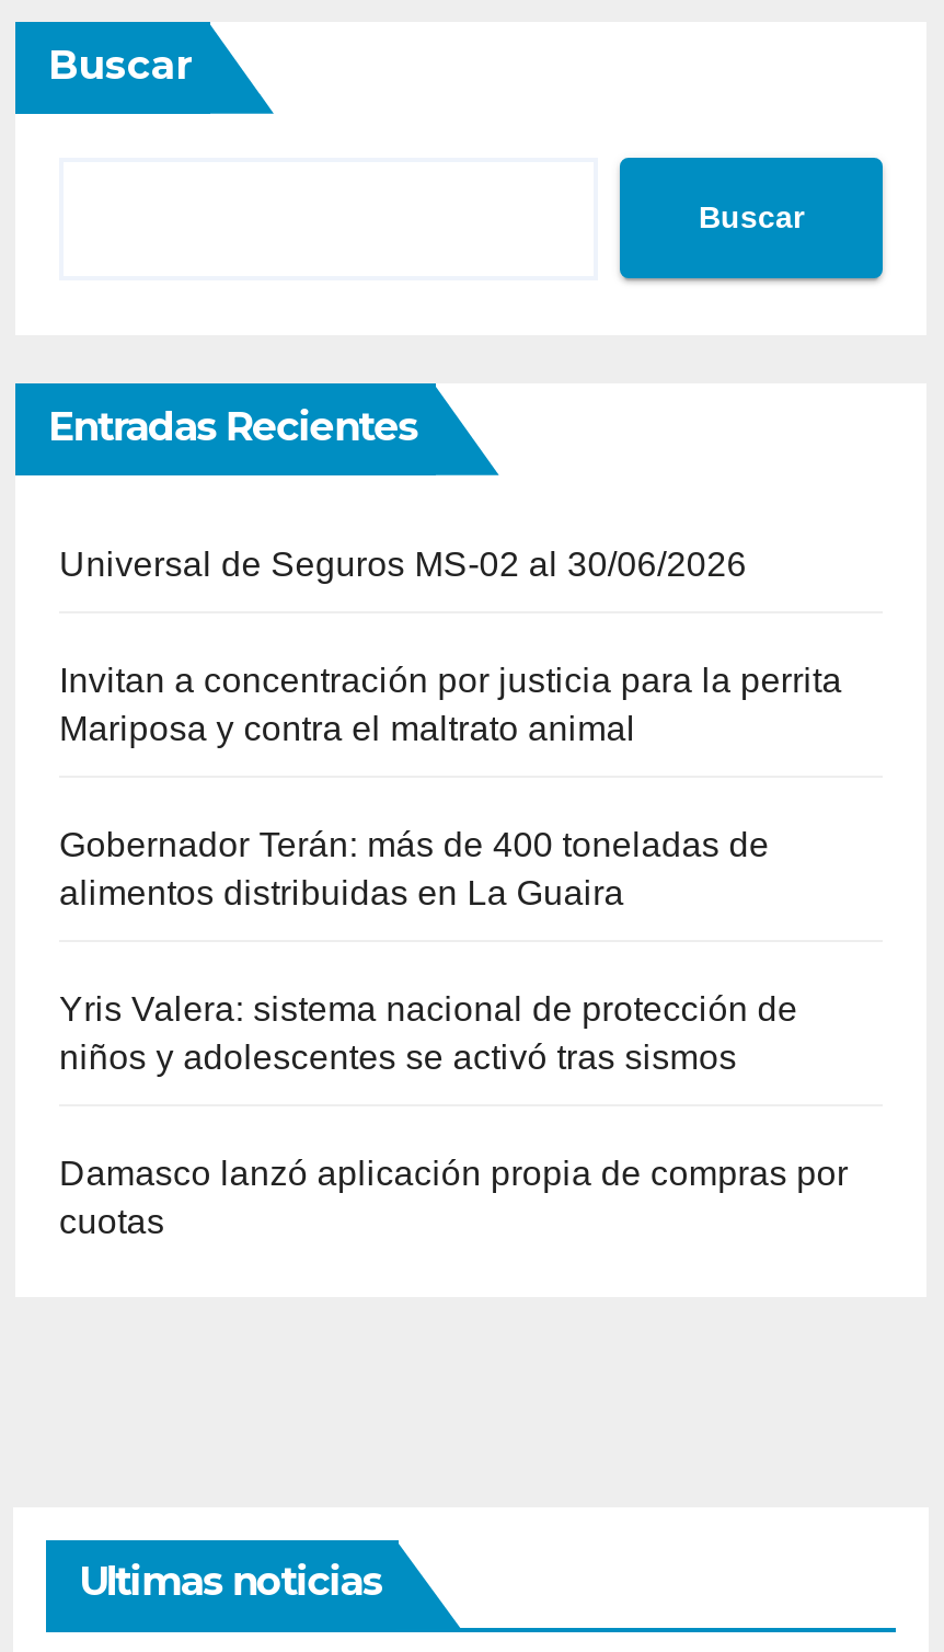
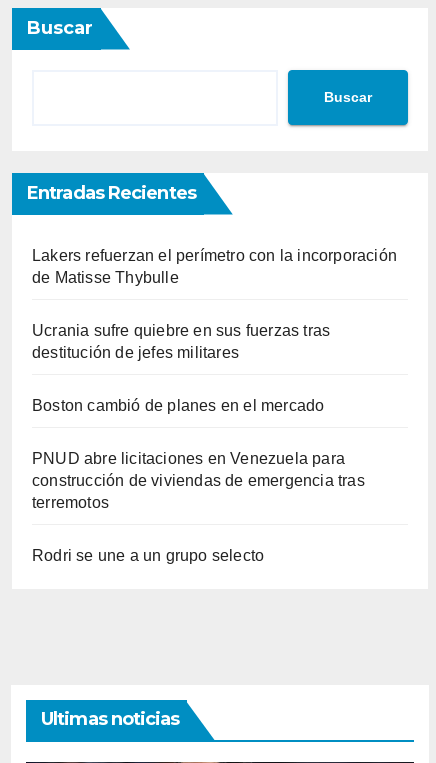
- Universal de Seguros MS-02 al 30/06/2026
+ Lakers refuerzan el perímetro con la incorporación
+ de Matisse Thybulle

- Invitan a concentración por justicia para la perrita
- Mariposa y contra el maltrato animal
+ Ucrania sufre quiebre en sus fuerzas tras
+ destitución de jefes militares

- Gobernador Terán: más de 400 toneladas de
- alimentos distribuidas en La Guaira
+ Boston cambió de planes en el mercado

- Yris Valera: sistema nacional de protección de
- niños y adolescentes se activó tras sismos
+ PNUD abre licitaciones en Venezuela para
+ construcción de viviendas de emergencia tras
+ terremotos

- Damasco lanzó aplicación propia de compras por
- cuotas
+ Rodri se une a un grupo selecto
